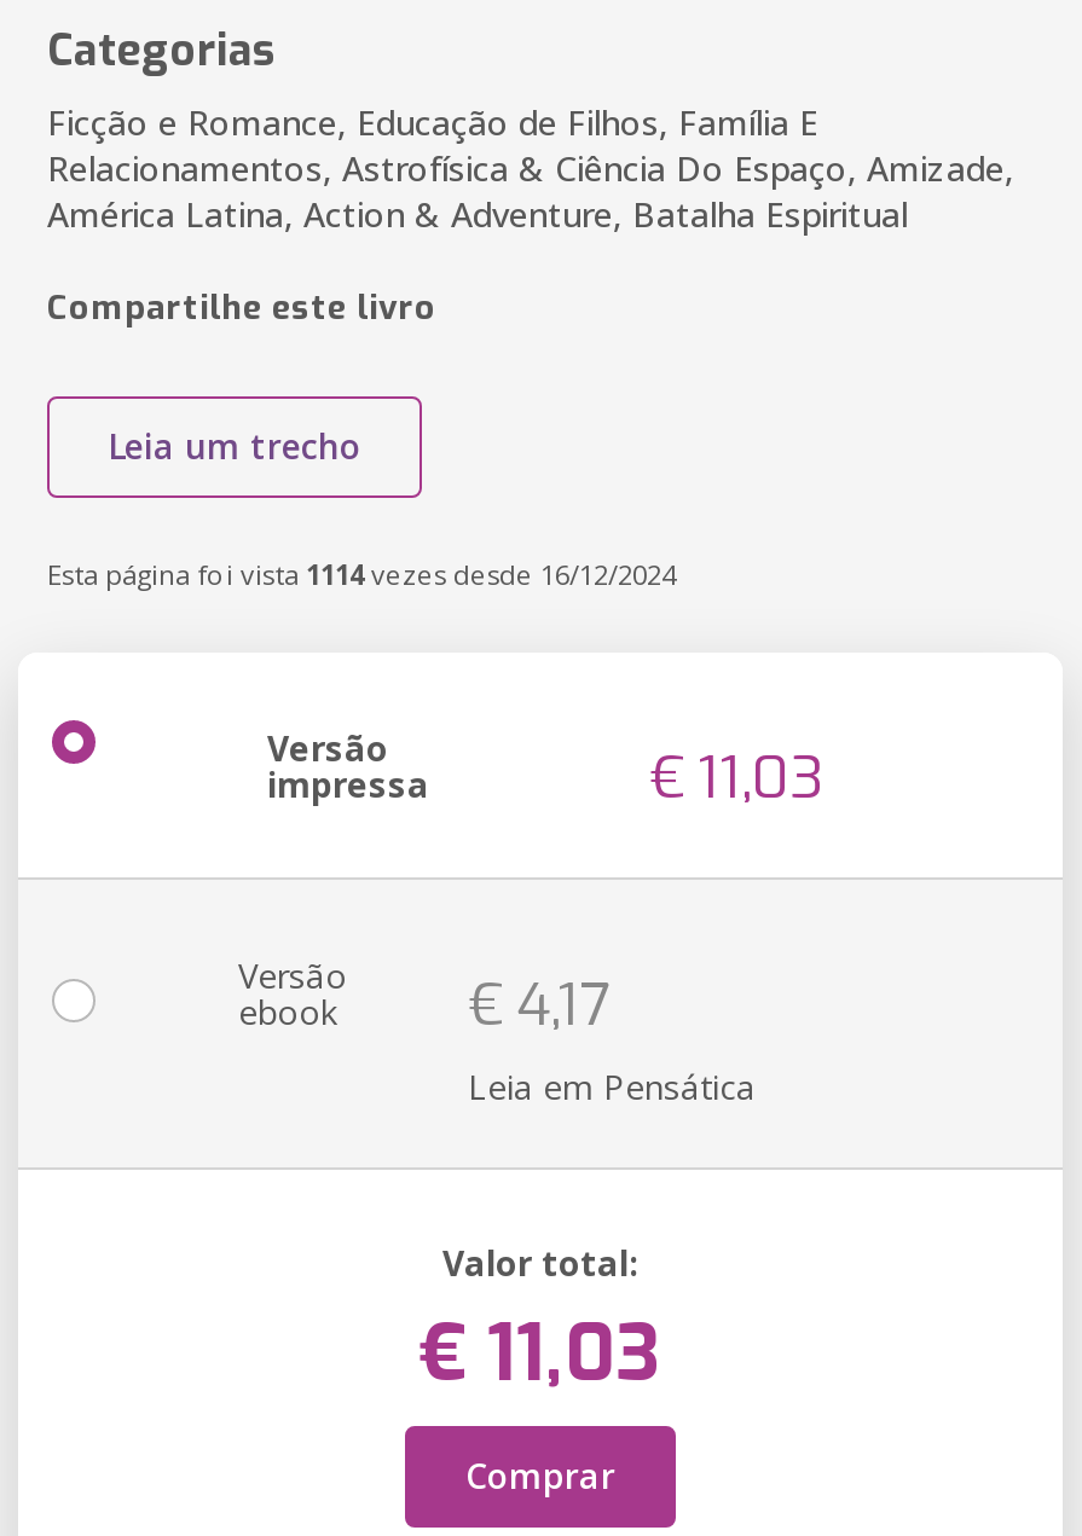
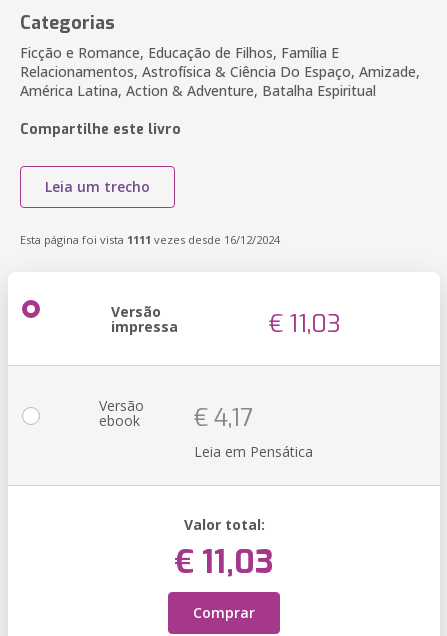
- Esta página foi vista 1114vezes desde 16/12/2024
+ Esta página foi vista 1111vezes desde 16/12/2024
